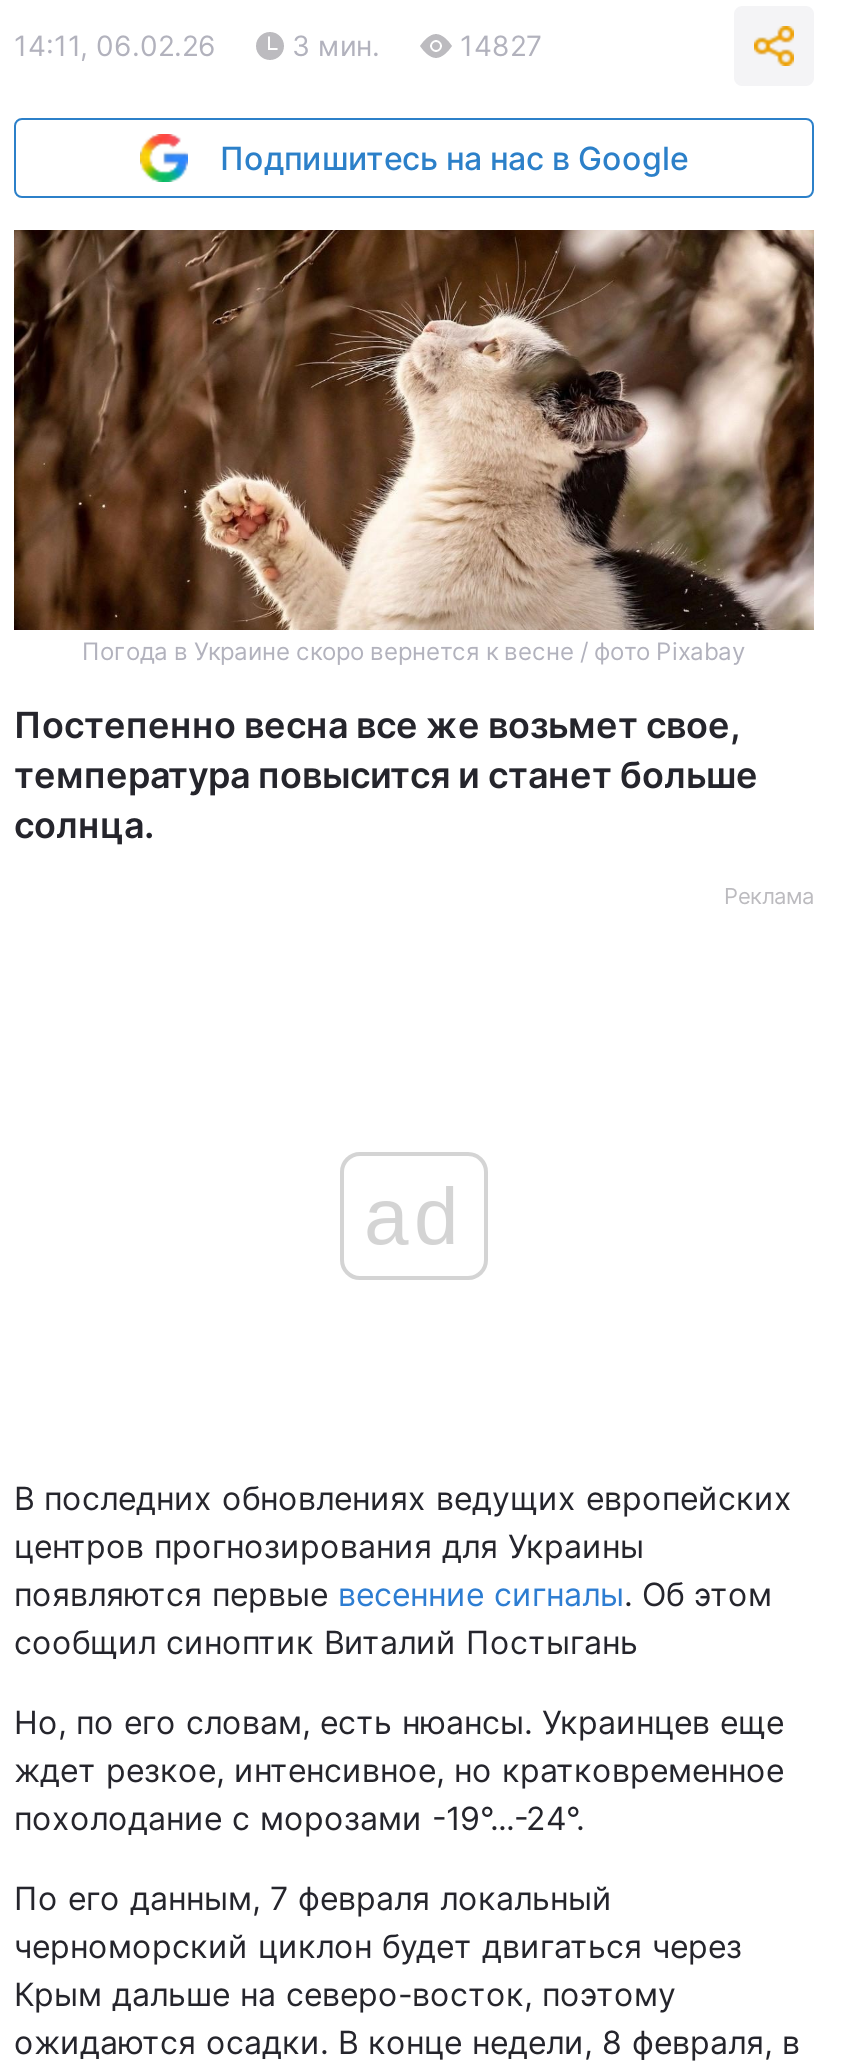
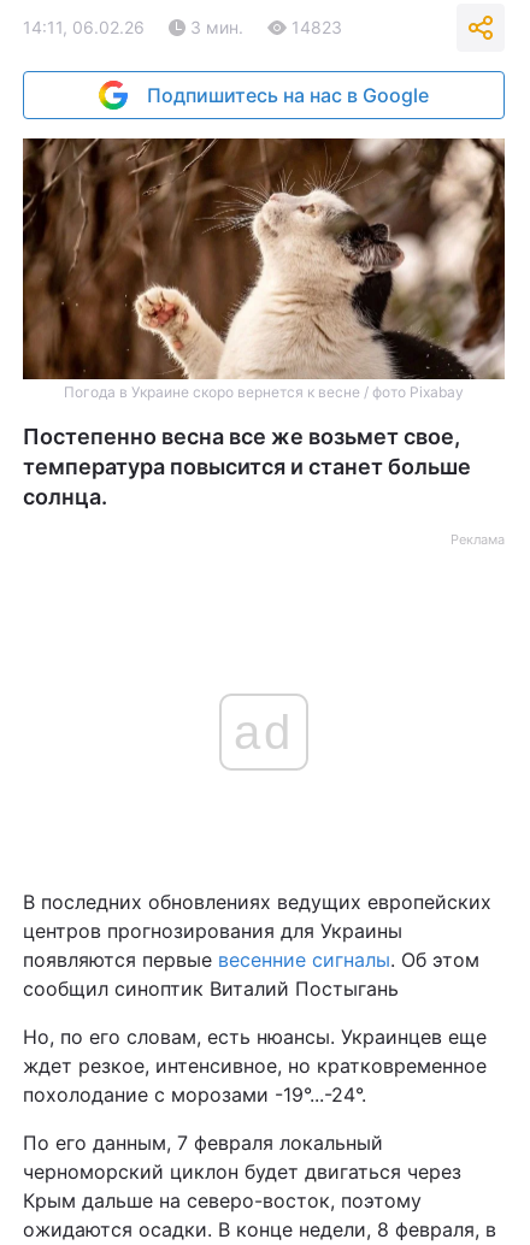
- 14827
+ 14823
